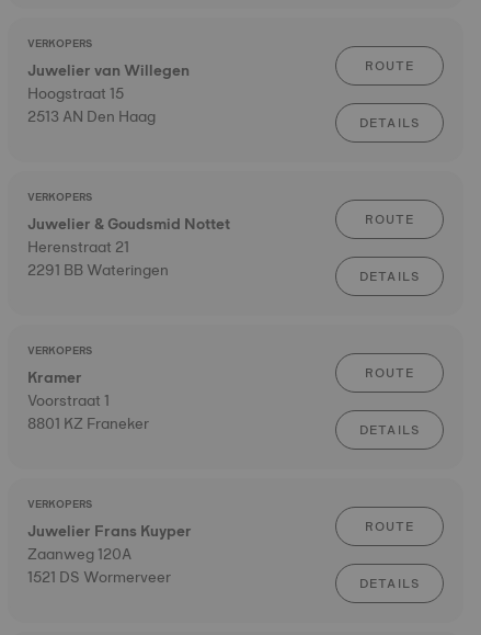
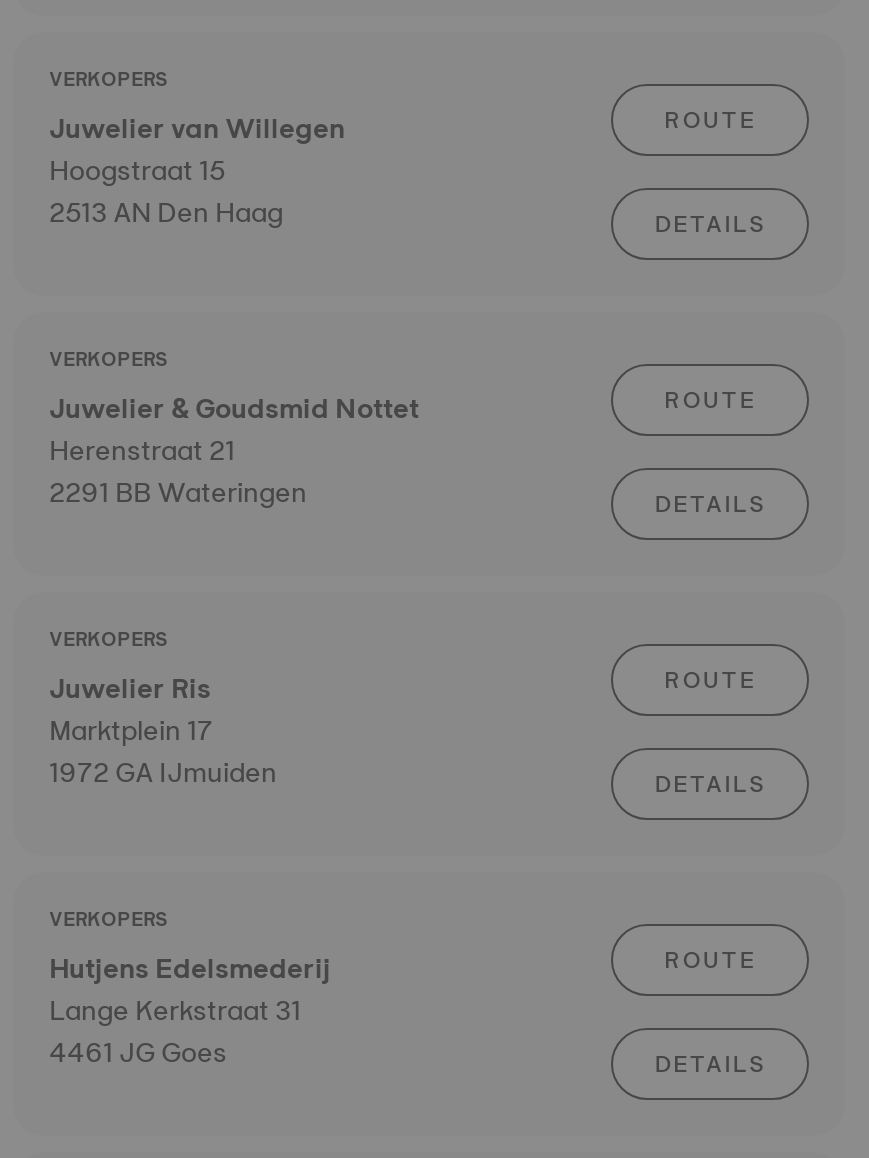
- Kramer
- Voorstraat 1
- 8801 KZ Franeker
+ Juwelier Ris
+ Marktplein 17
+ 1972 GA IJmuiden

- Juwelier Frans Kuyper
- Zaanweg 120A
- 1521 DS Wormerveer
+ Hutjens Edelsmederij
+ Lange Kerkstraat 31
+ 4461 JG Goes
